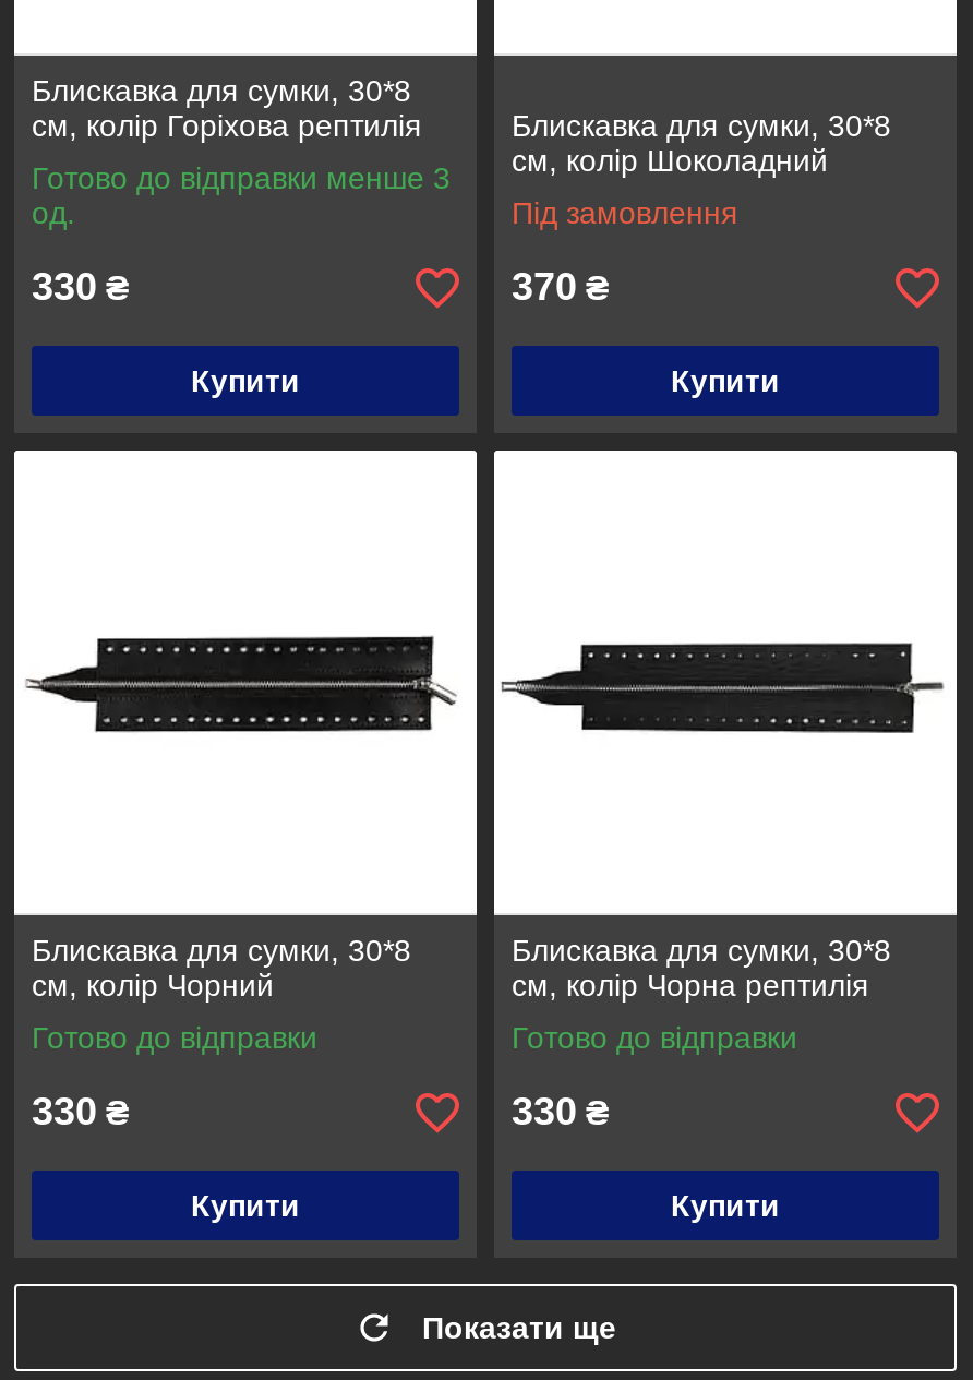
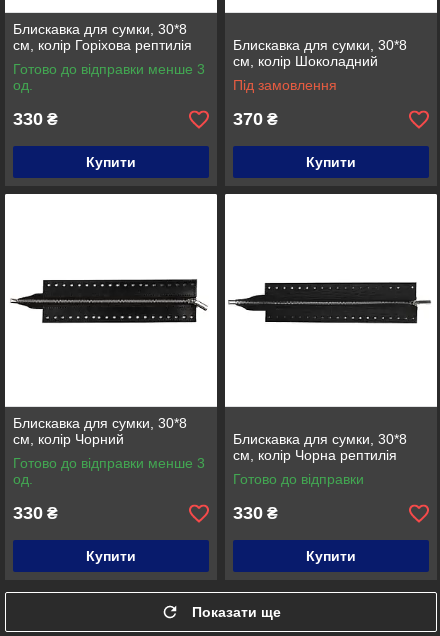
- Готово до відправки
+ Готово до відправки менше 3
+ од.
